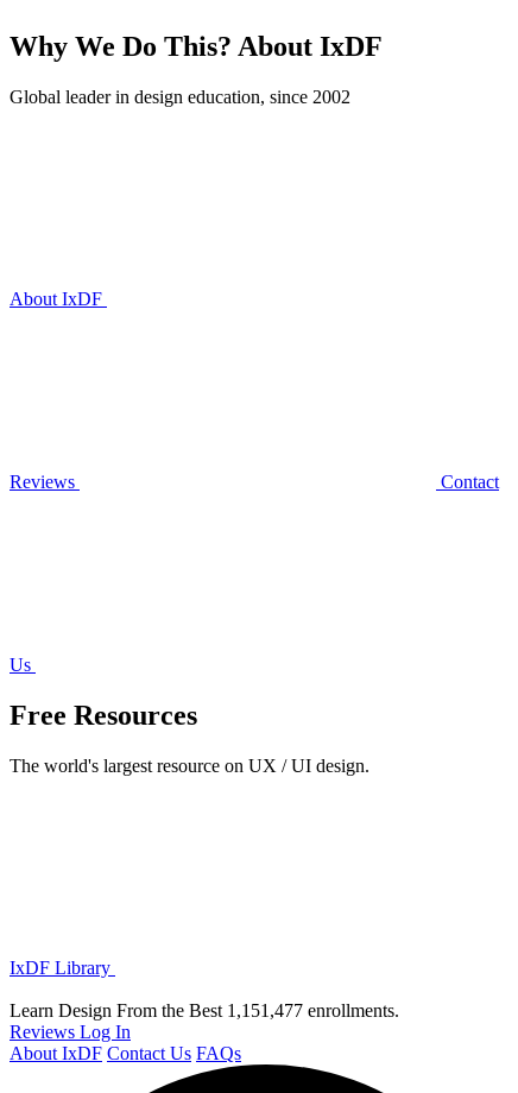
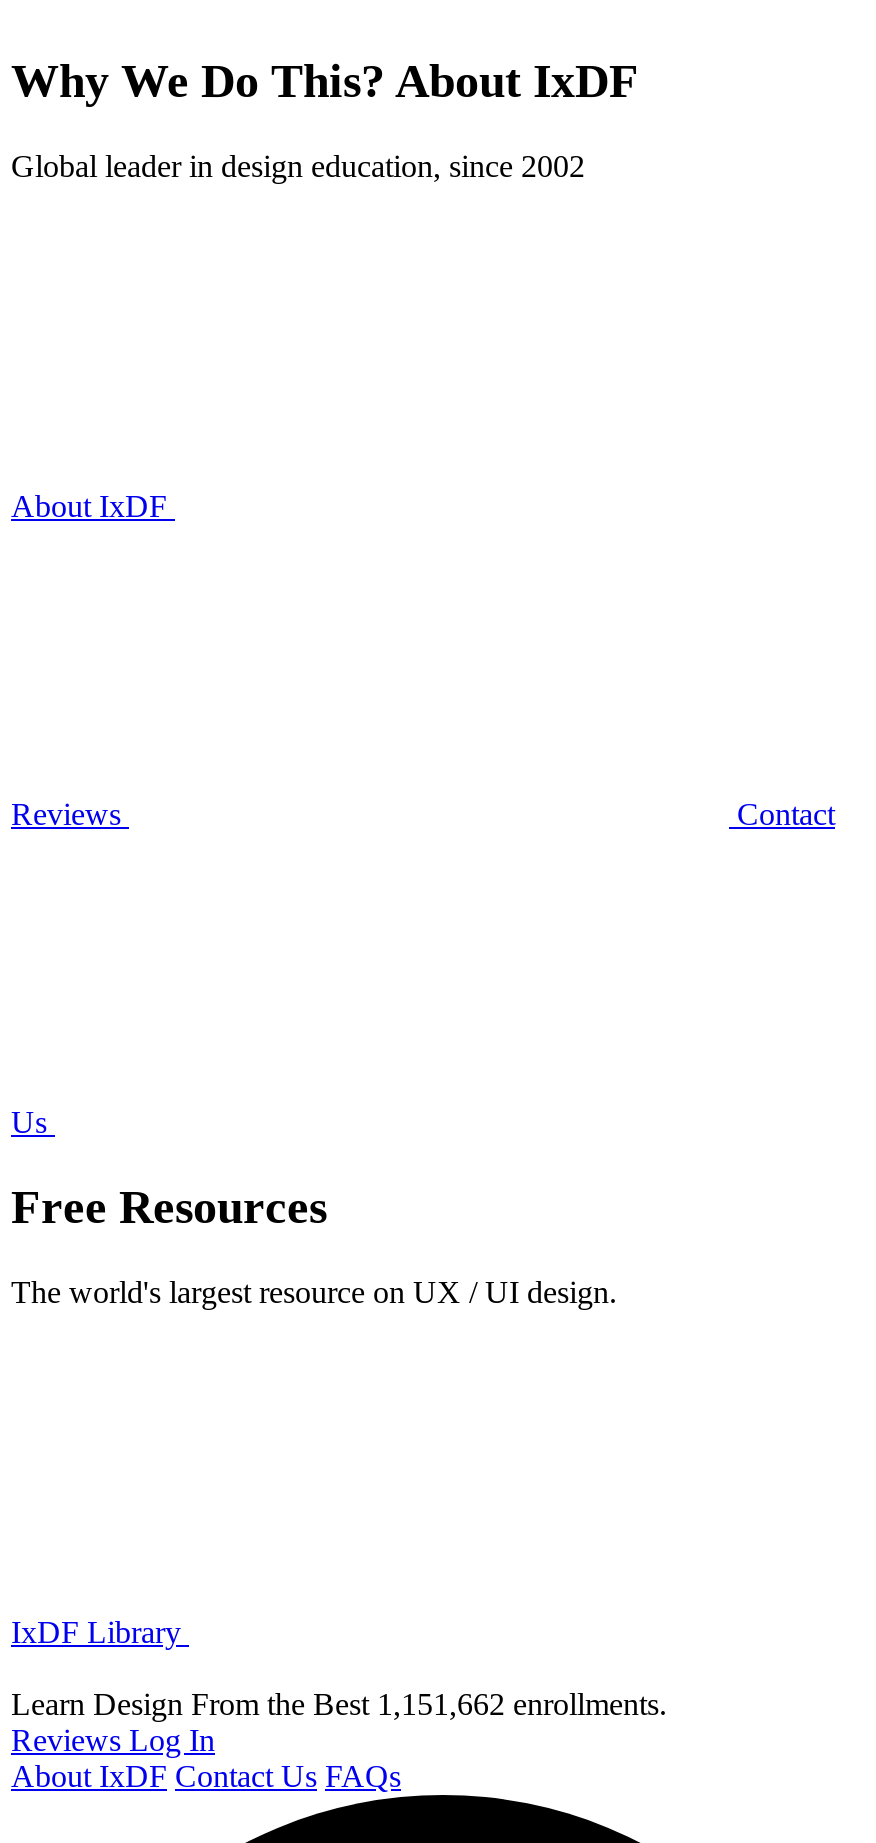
- Learn Design From the Best 1,151,477 enrollments.
+ Learn Design From the Best 1,151,662 enrollments.
